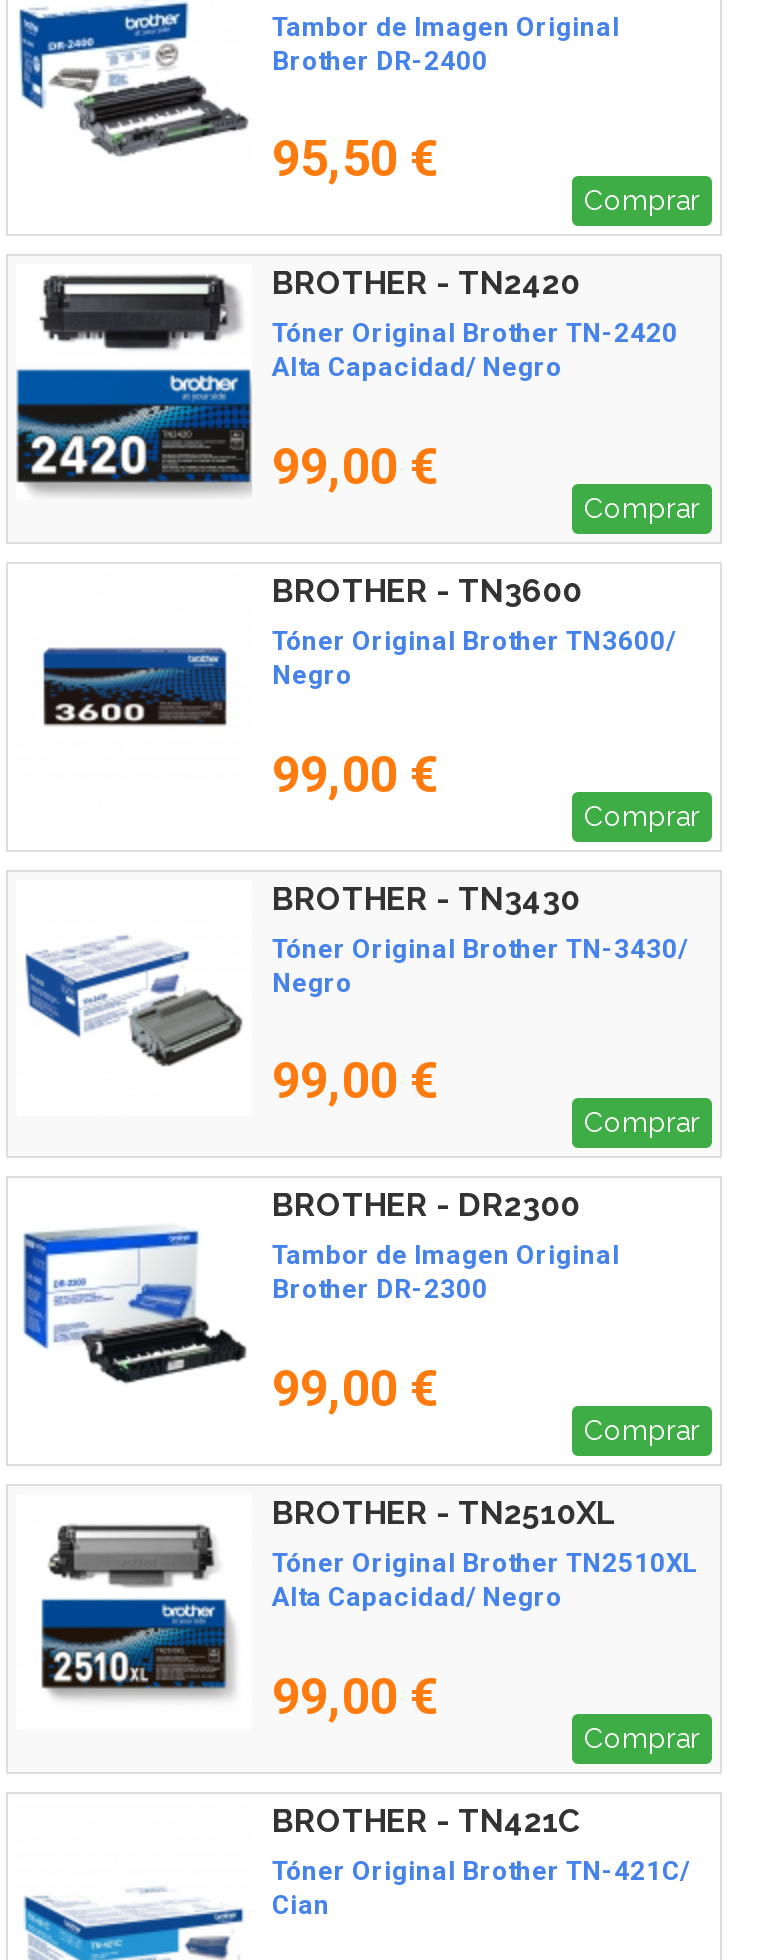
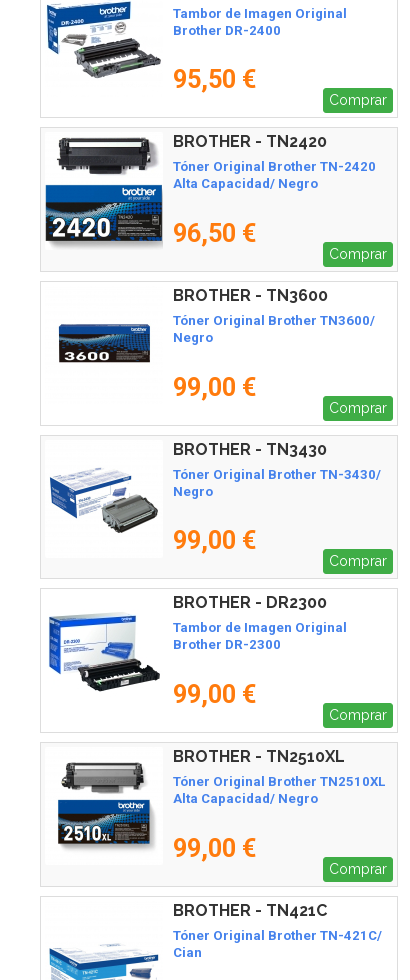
- 99,00 €
+ 96,50 €
